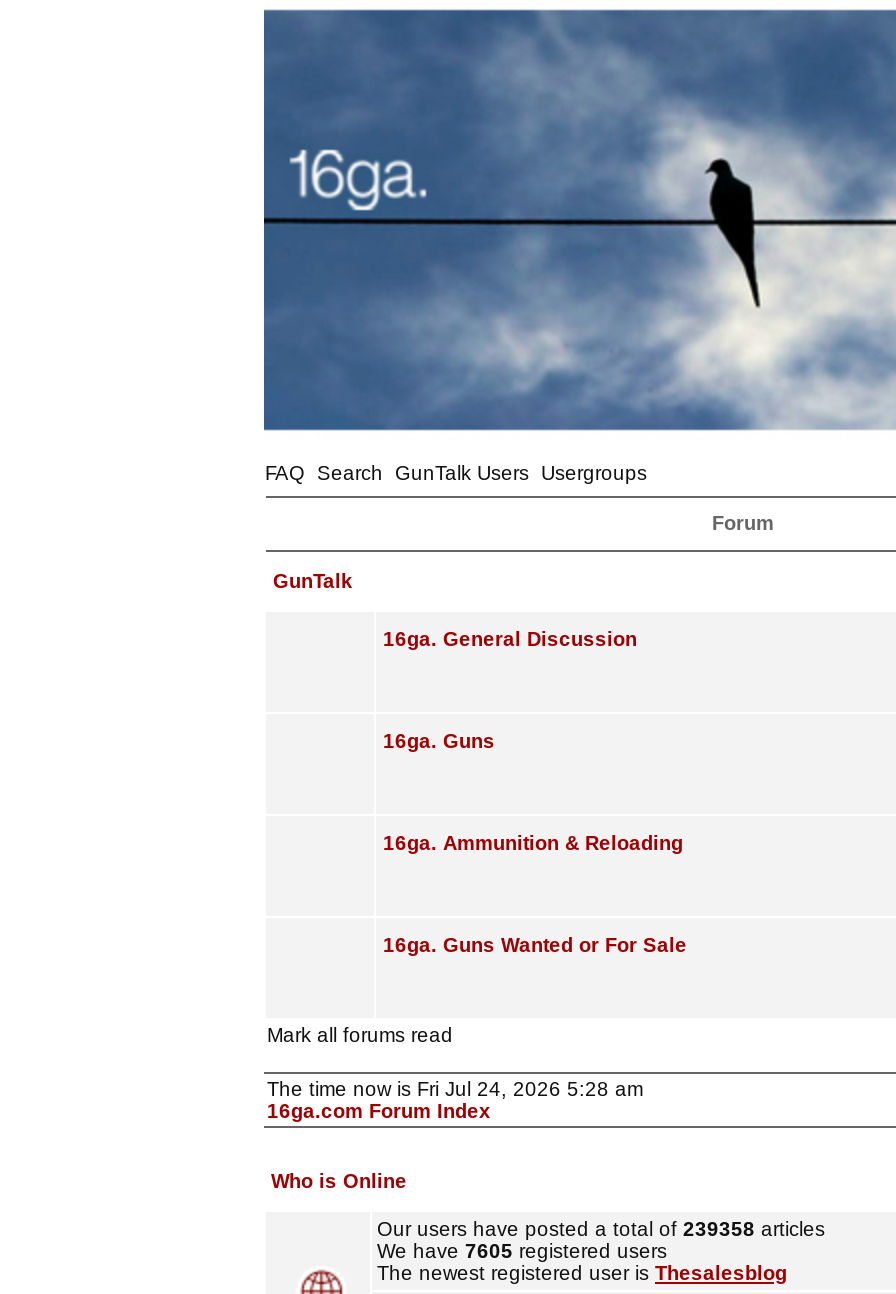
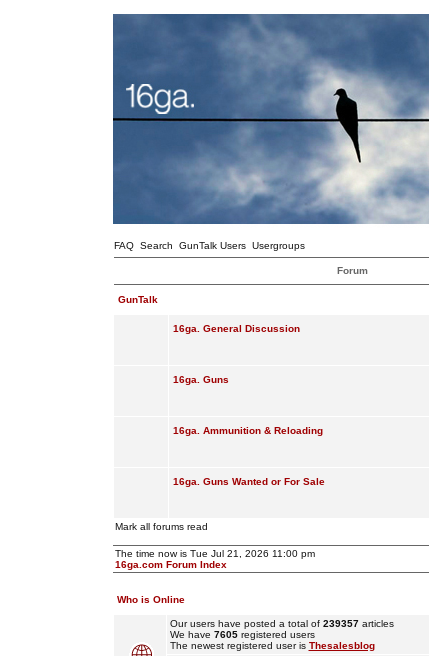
- The time now is Fri Jul 24, 2026 5:28 am
+ The time now is Tue Jul 21, 2026 11:00 pm

- Our users have posted a total of 239358 articles
+ Our users have posted a total of 239357 articles
